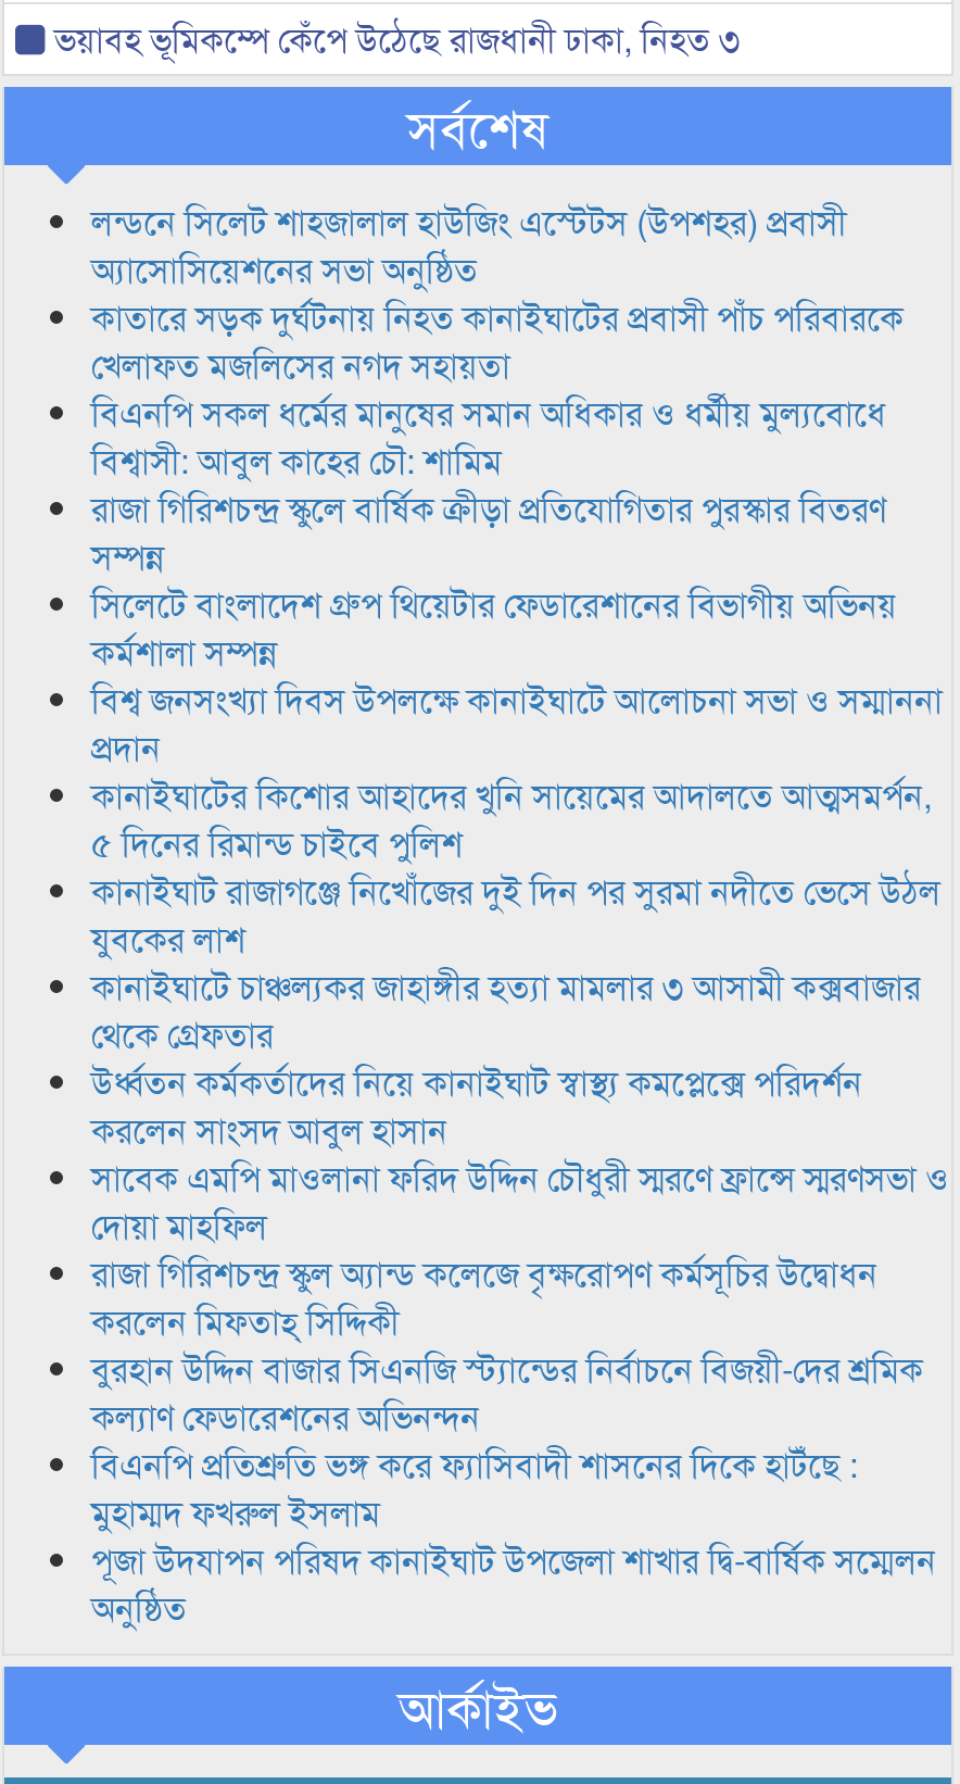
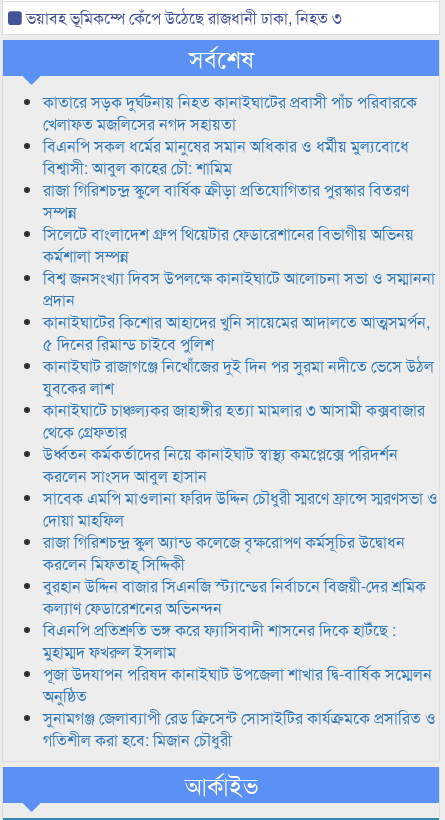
- লন্ডনে সিলেট শাহজালাল হাউজিং এস্টেটস (উপশহর) প্রবাসী
- অ্যাসোসিয়েশনের সভা অনুষ্ঠিত

moved up: খেলাফত মজলিসের নগদ সহায়তা | বিএনপি সকল ধর্মের মানুষের সমান অধিকার ও ধর্মীয় মুল্যবোধে | বিশ্বাসী: আবুল কাহের চৌ: শামিম | ... | পূজা উদযাপন পরিষদ কানাইঘাট উপজেলা শাখার দ্বি-বার্ষিক সম্মেলন | অনুষ্ঠিত

+ সুনামগঞ্জ জেলাব্যাপী রেড ক্রিসেন্ট সোসাইটির কার্যক্রমকে প্রসারিত ও
+ গতিশীল করা হবে: মিজান চৌধুরী
